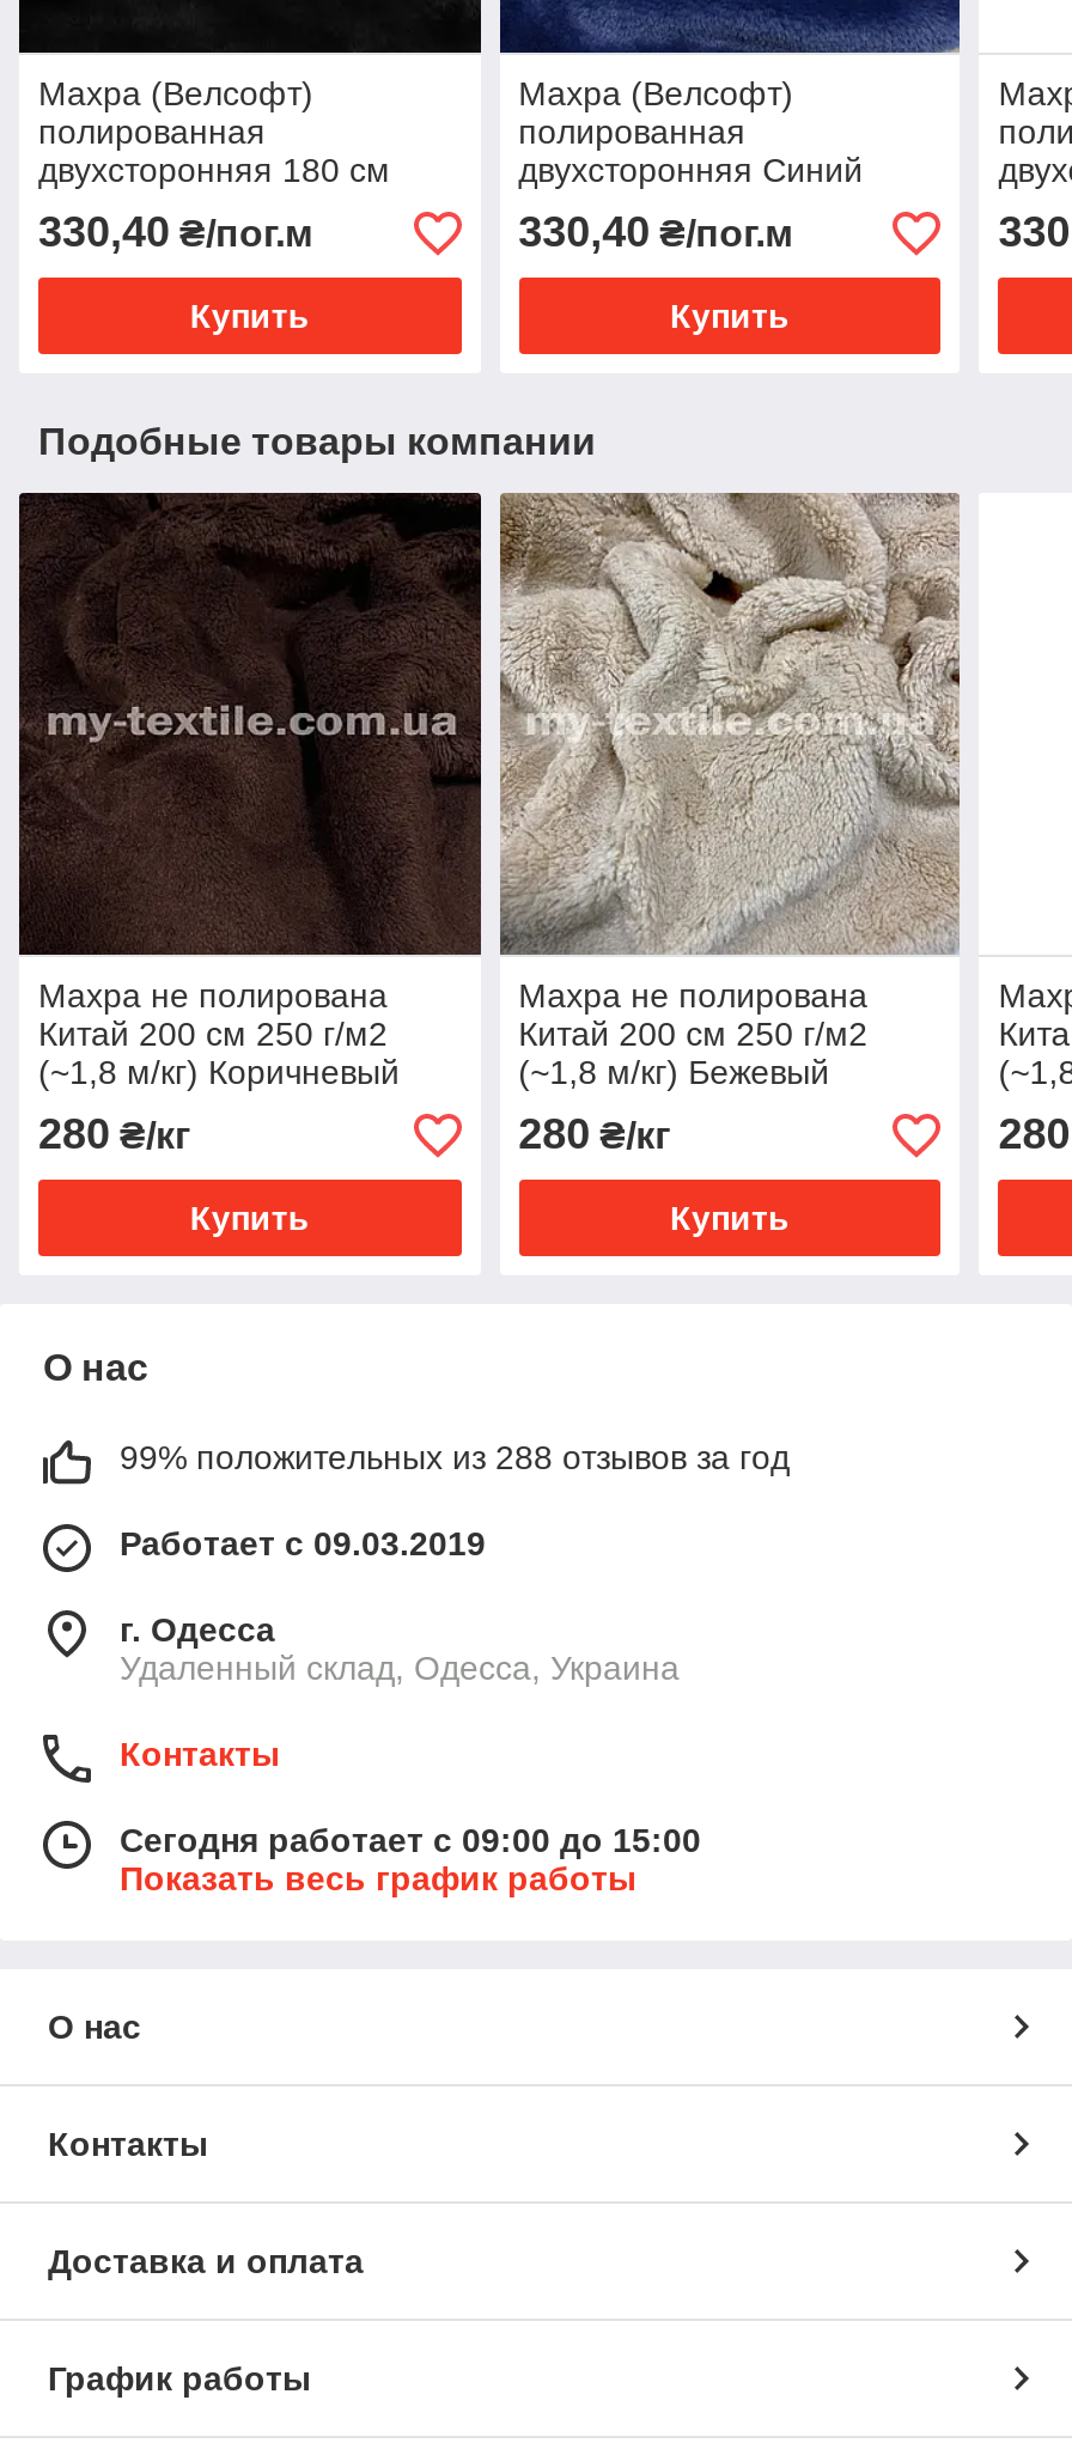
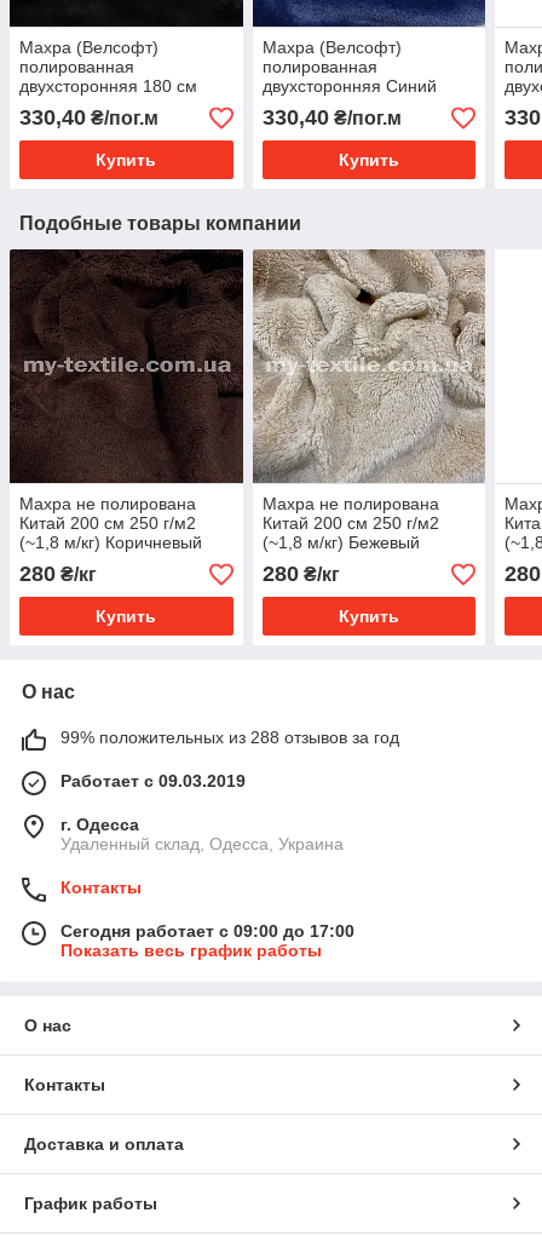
- Сегодня работает с 09:00 до 15:00
+ Сегодня работает с 09:00 до 17:00
